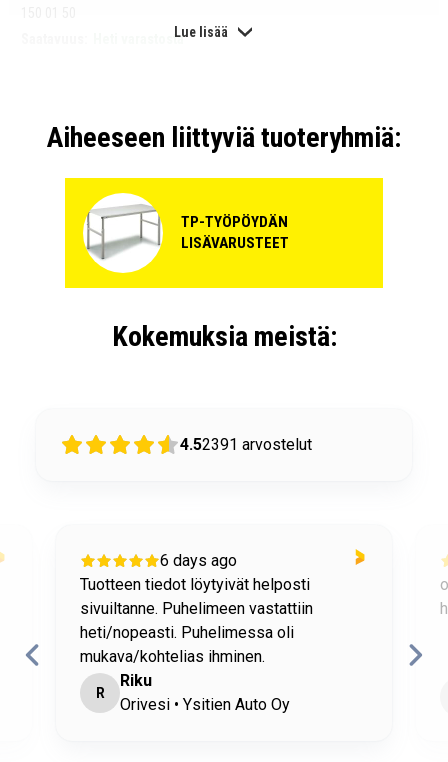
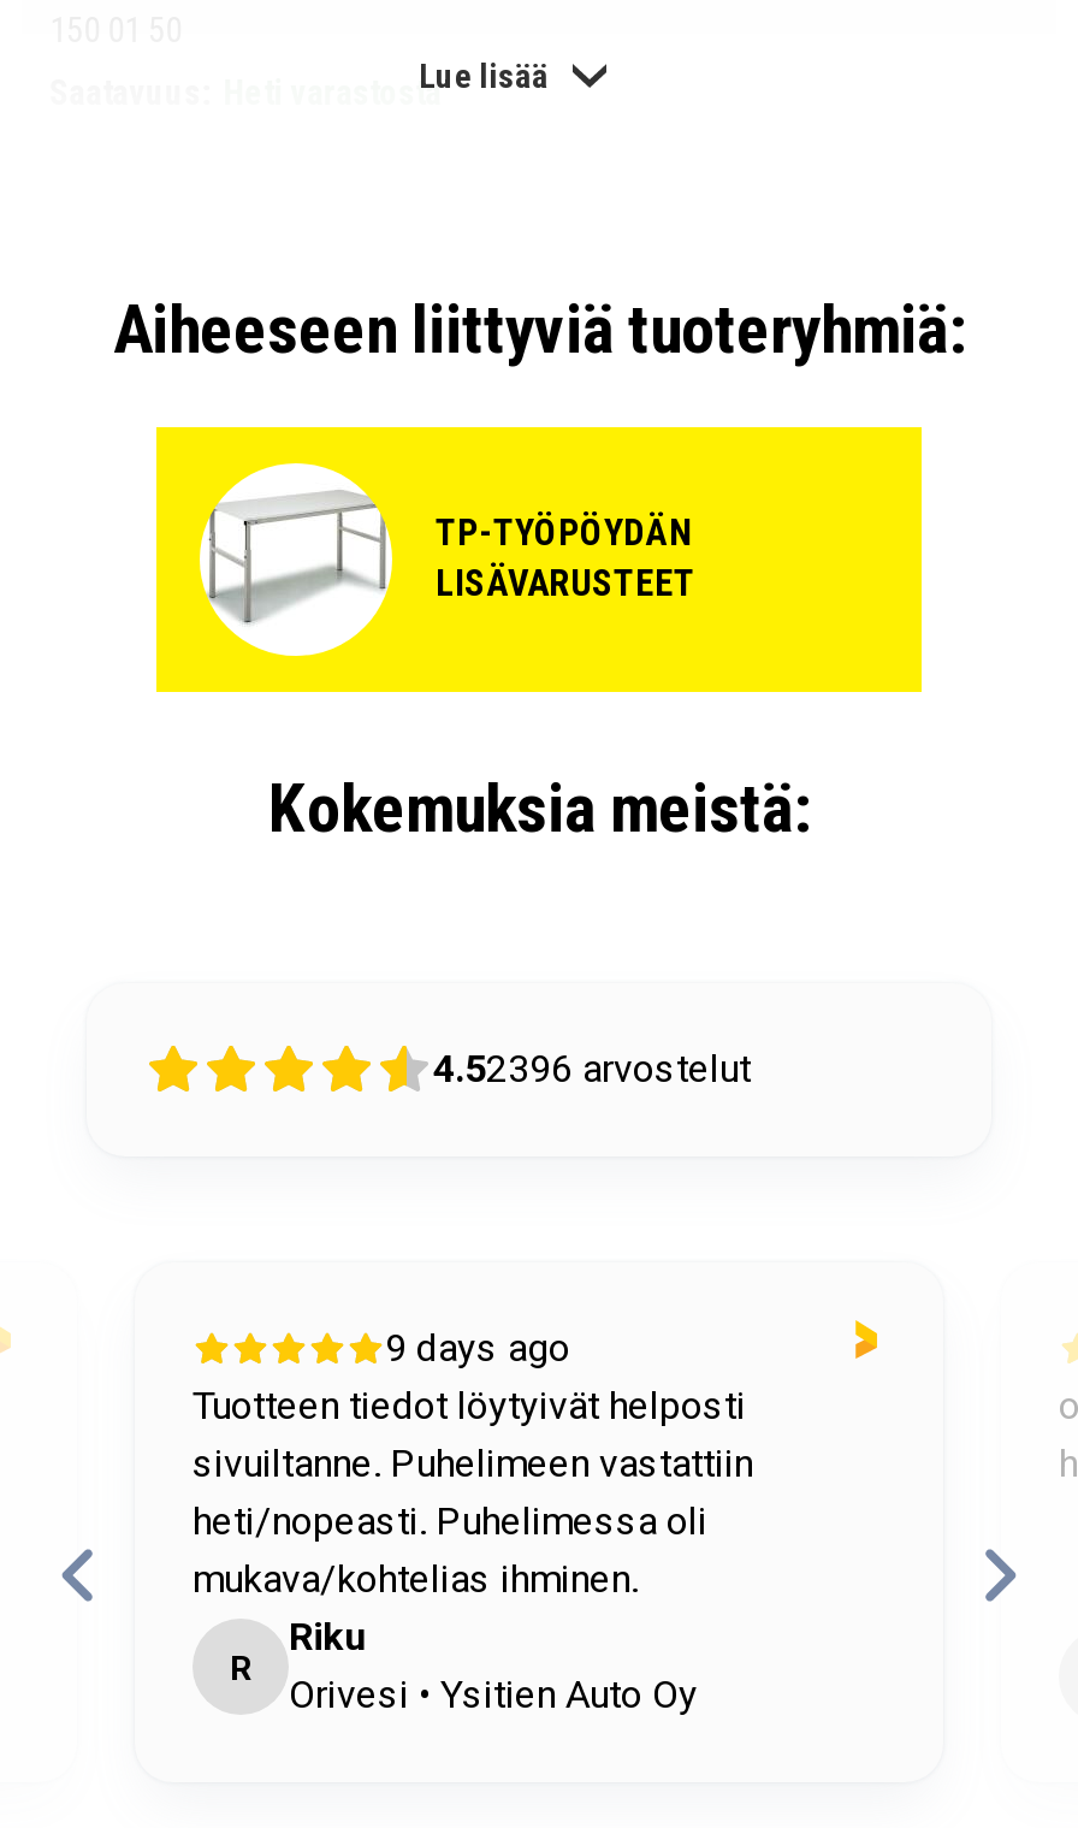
- 4.52391 arvostelut
+ 4.52396 arvostelut

- 6 days ago
+ 9 days ago
